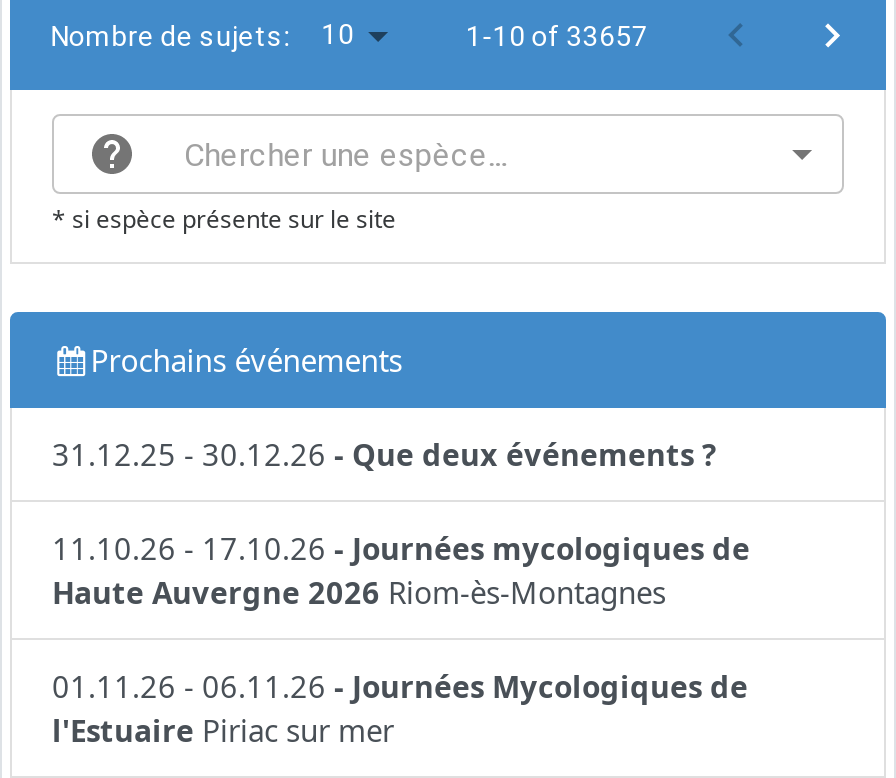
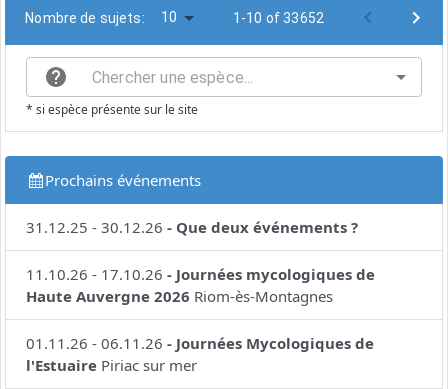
- 1-10 of 33657
+ 1-10 of 33652
